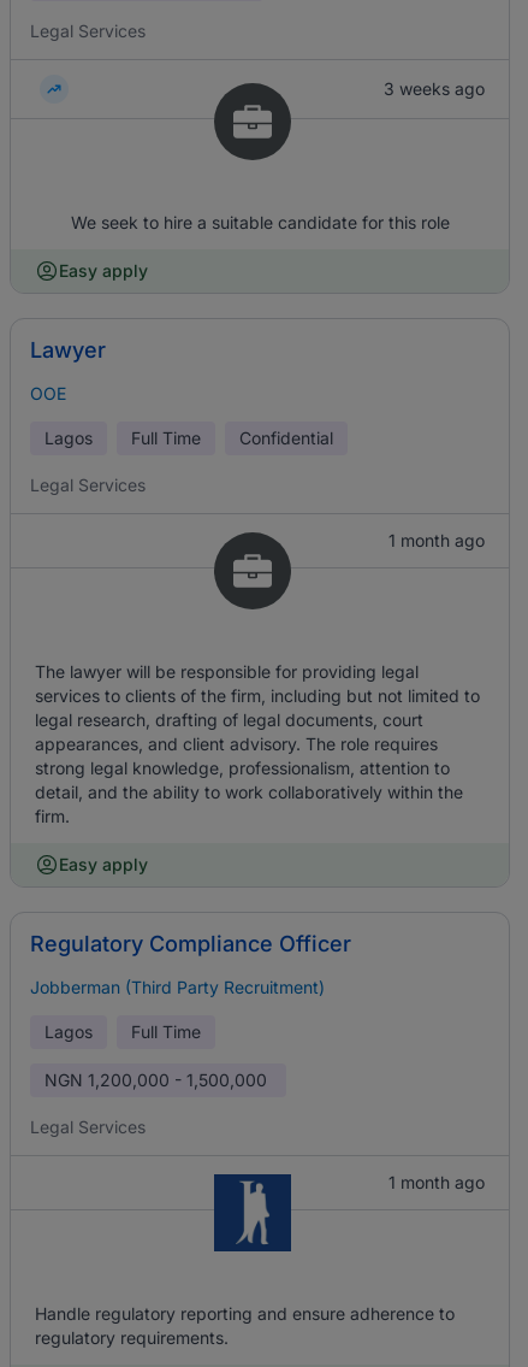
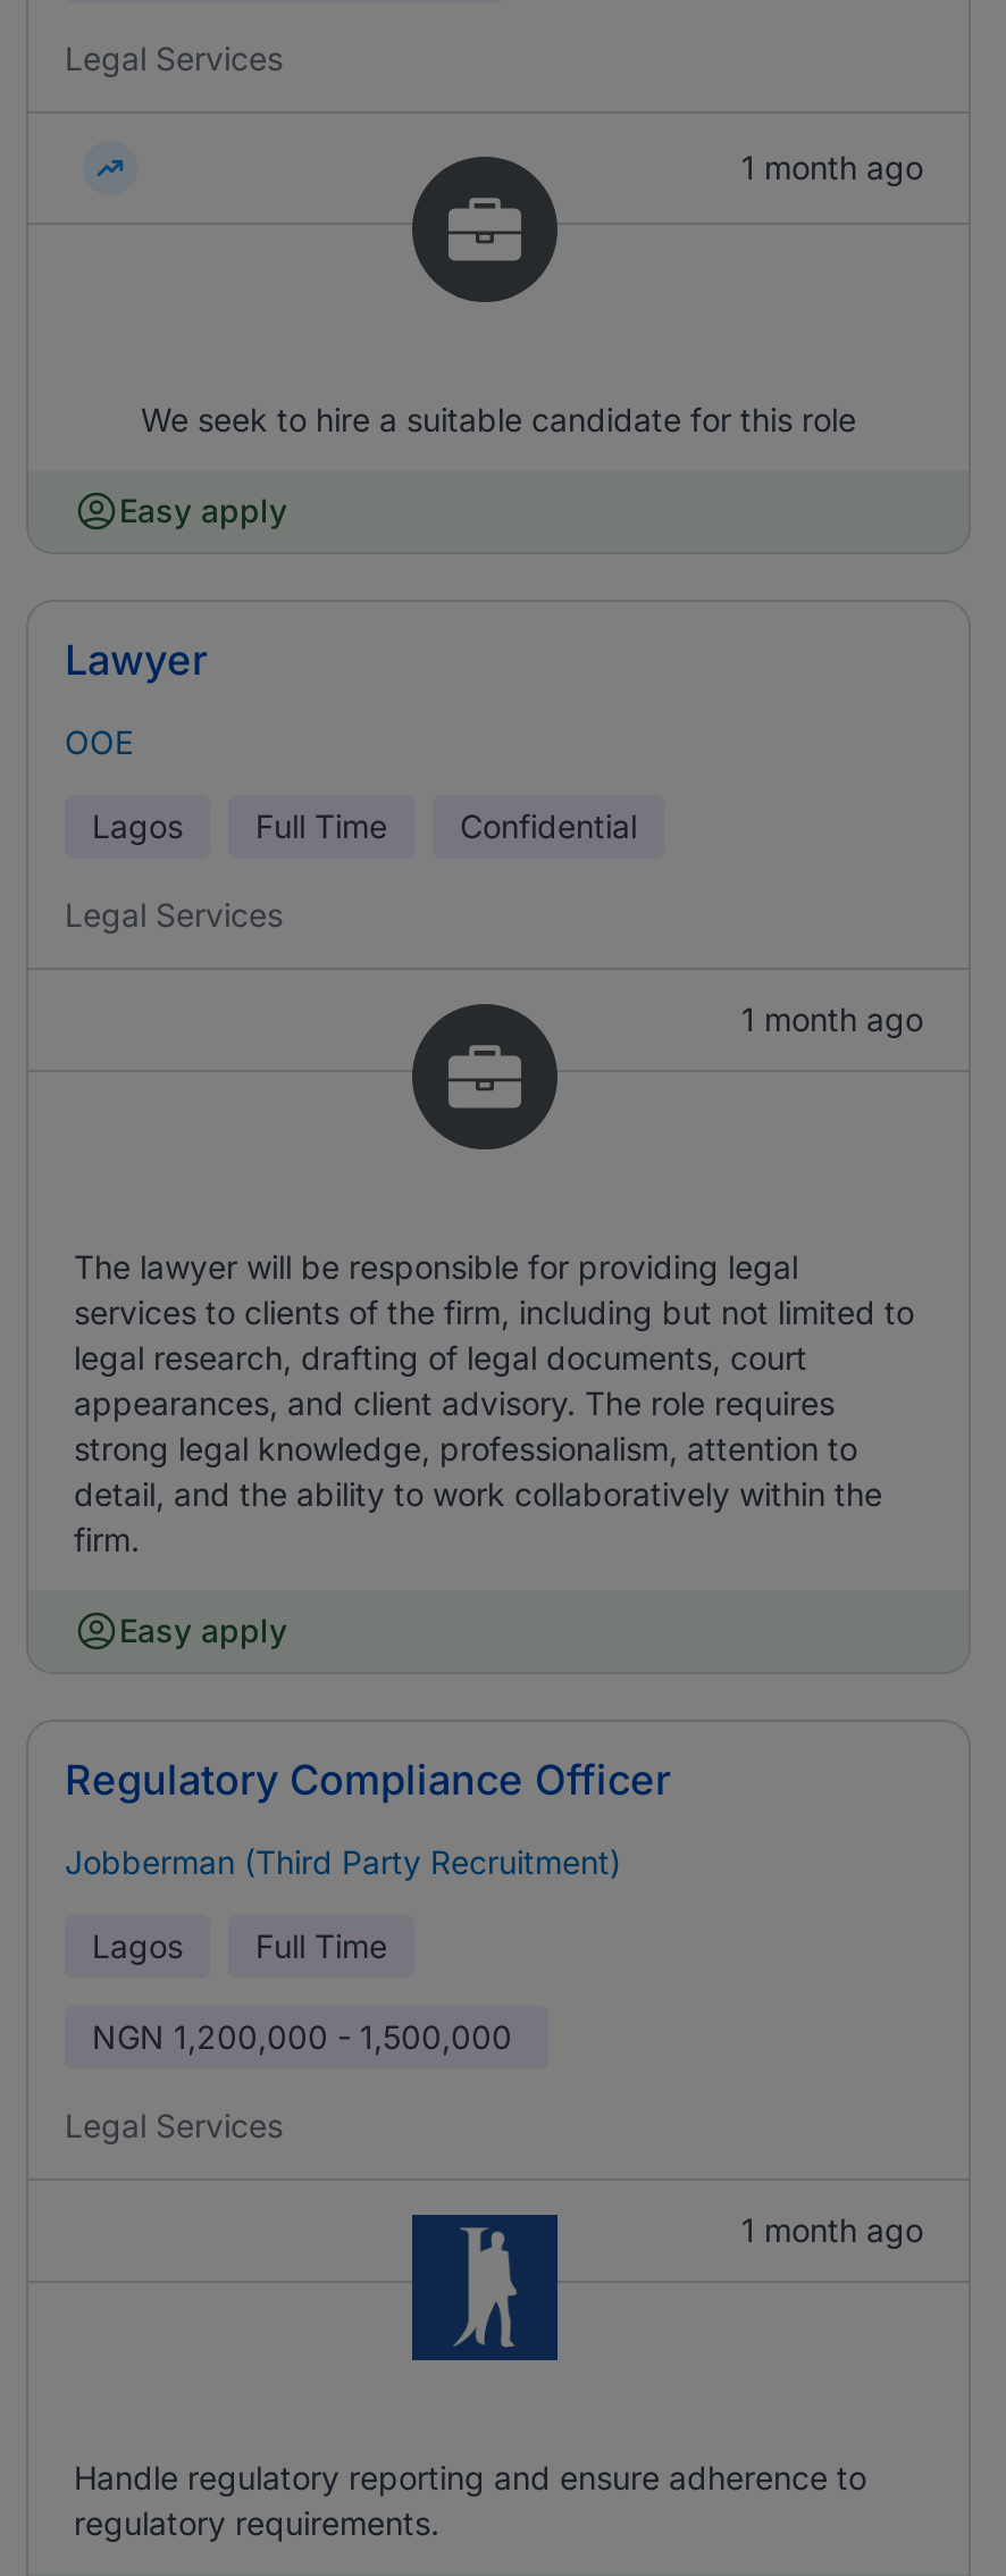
- 3 weeks ago
+ 1 month ago
